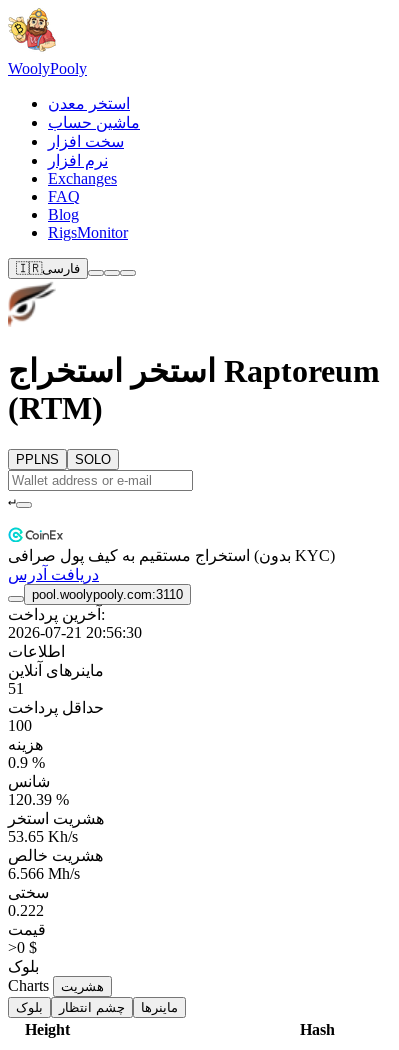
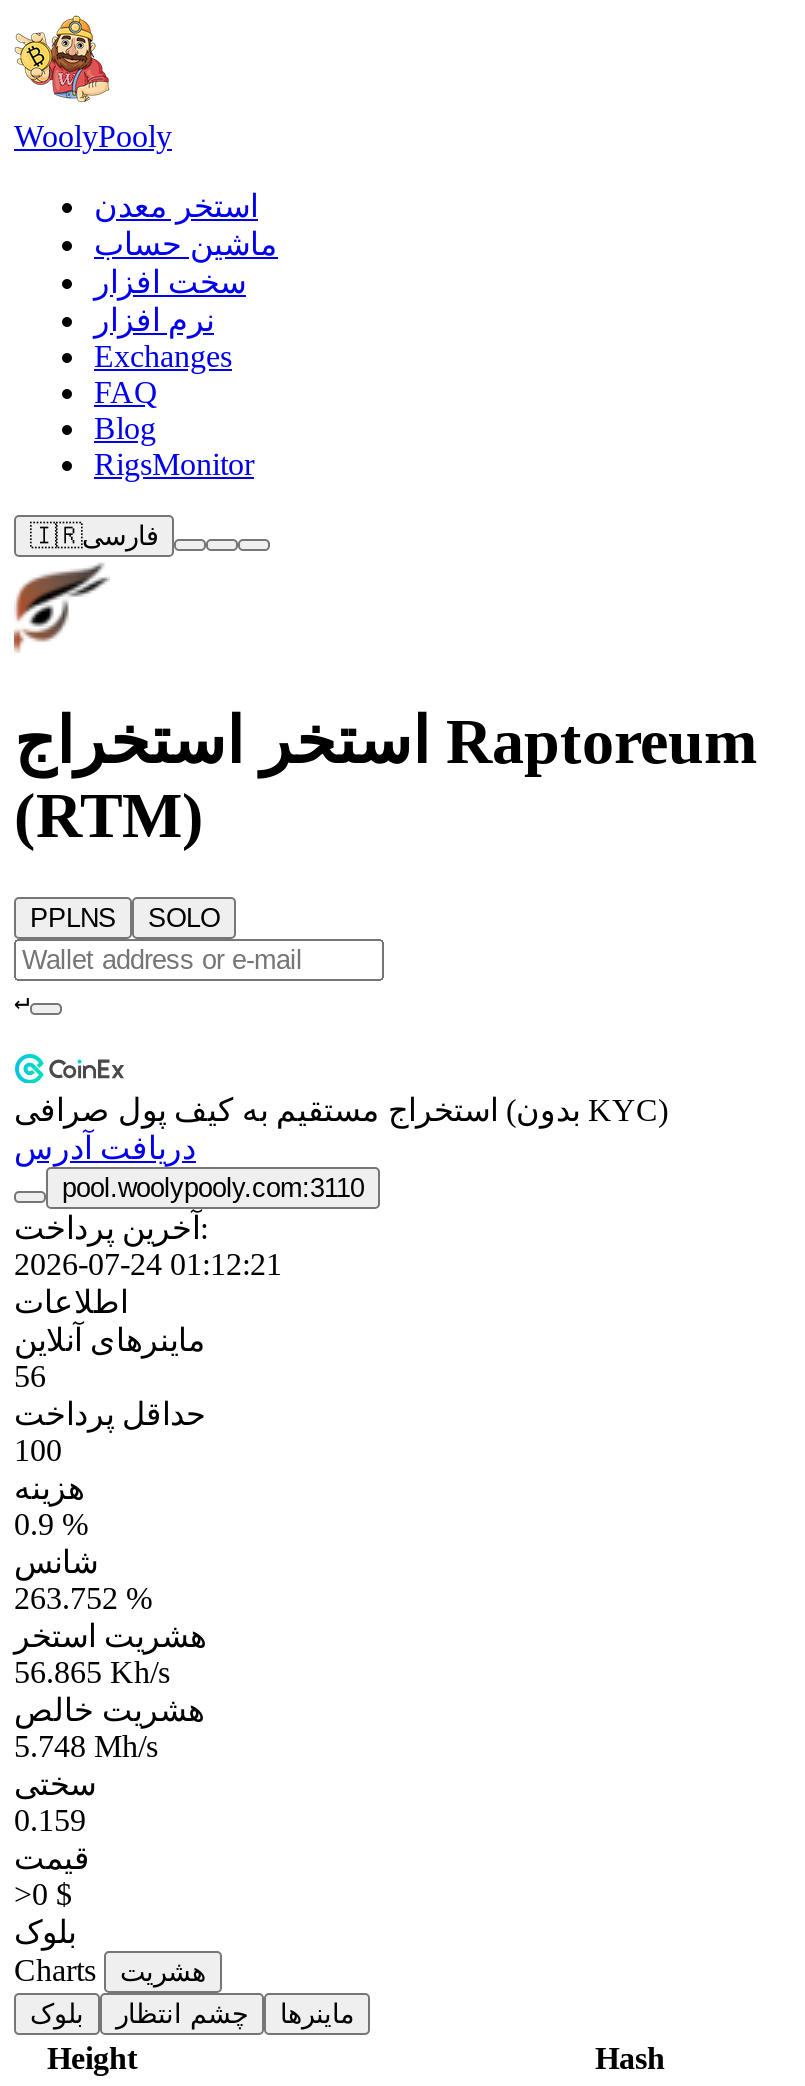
- 2026-07-21 20:56:30
+ 2026-07-24 01:12:21

- 51
+ 56

- 120.39 %
+ 263.752 %

- 53.65 Kh/s
+ 56.865 Kh/s

- 6.566 Mh/s
+ 5.748 Mh/s

- 0.222
+ 0.159
